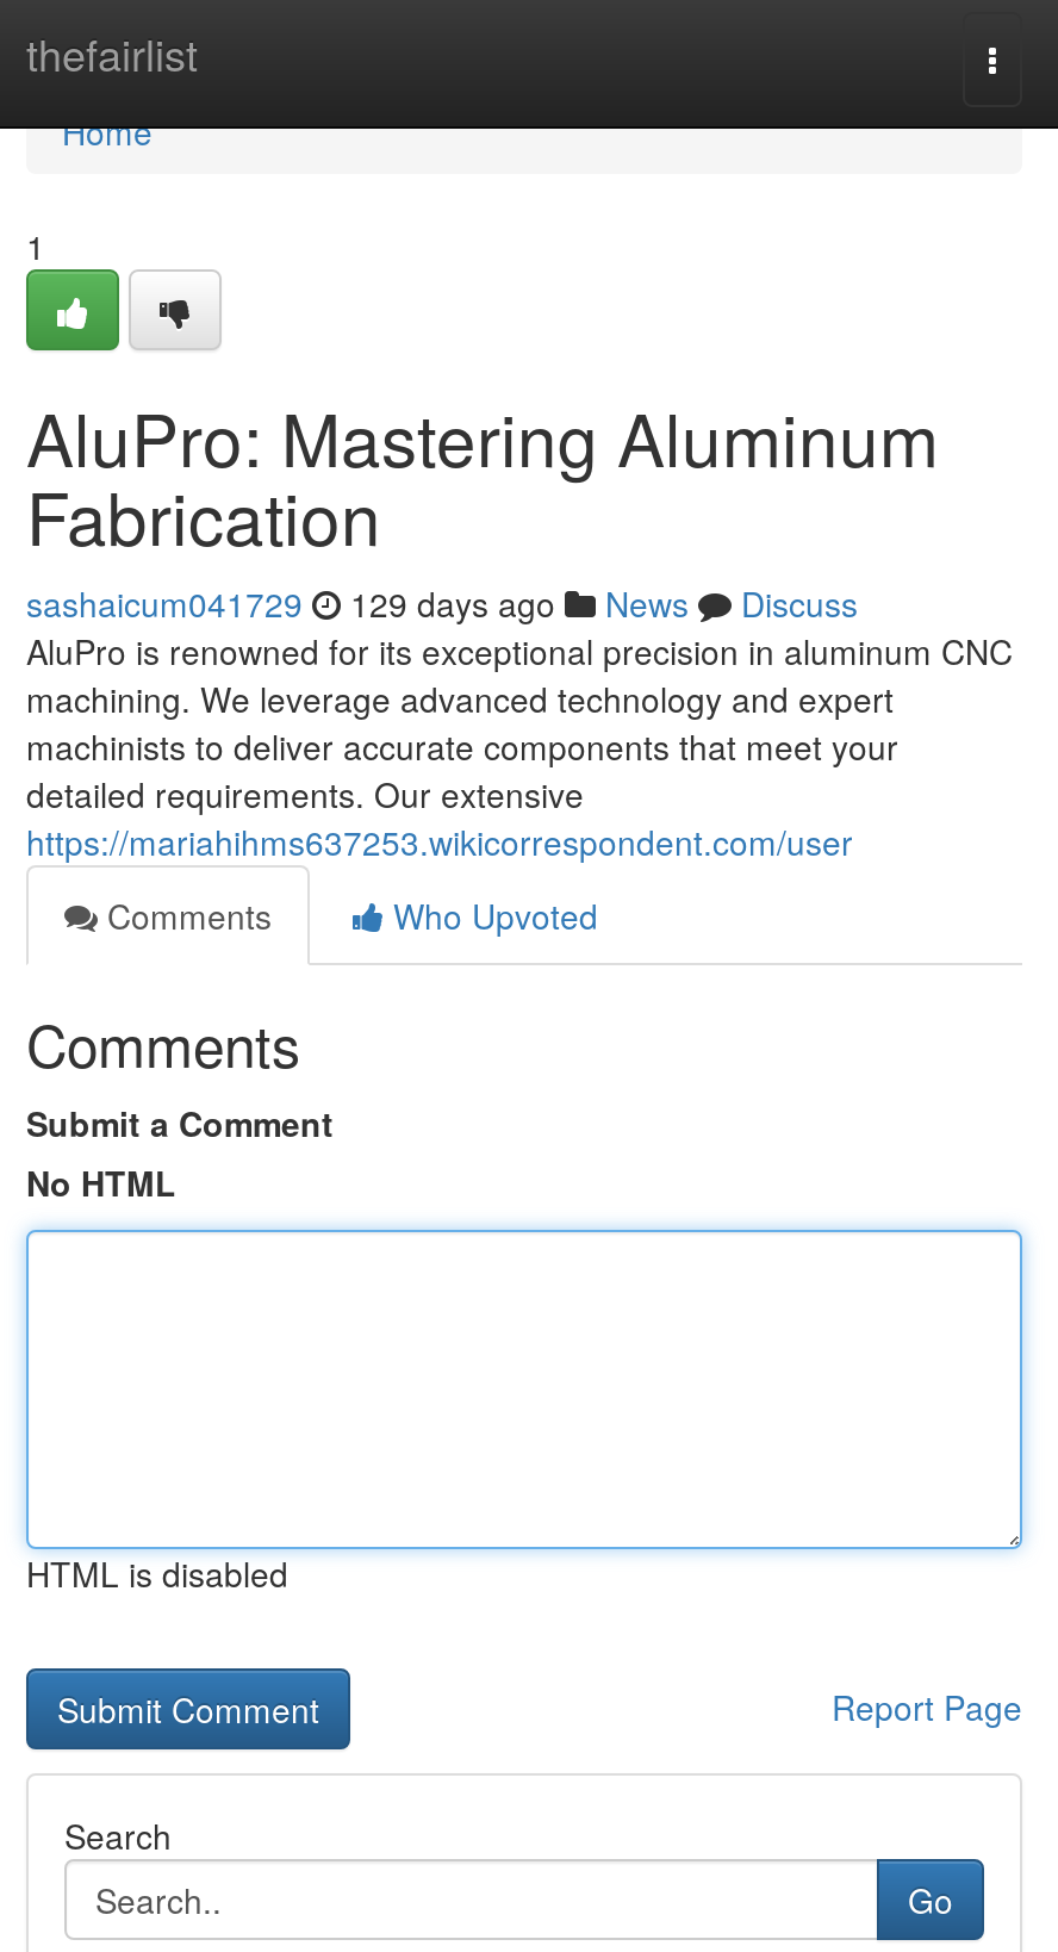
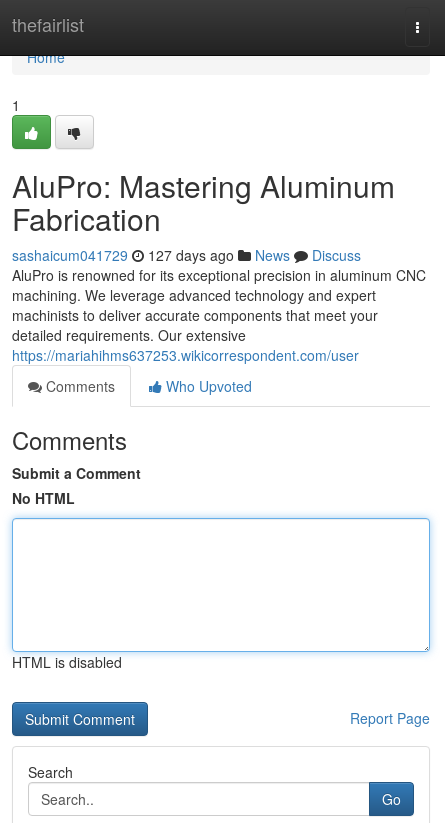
- sashaicum041729 129 days ago News Discuss
+ sashaicum041729 127 days ago News Discuss
